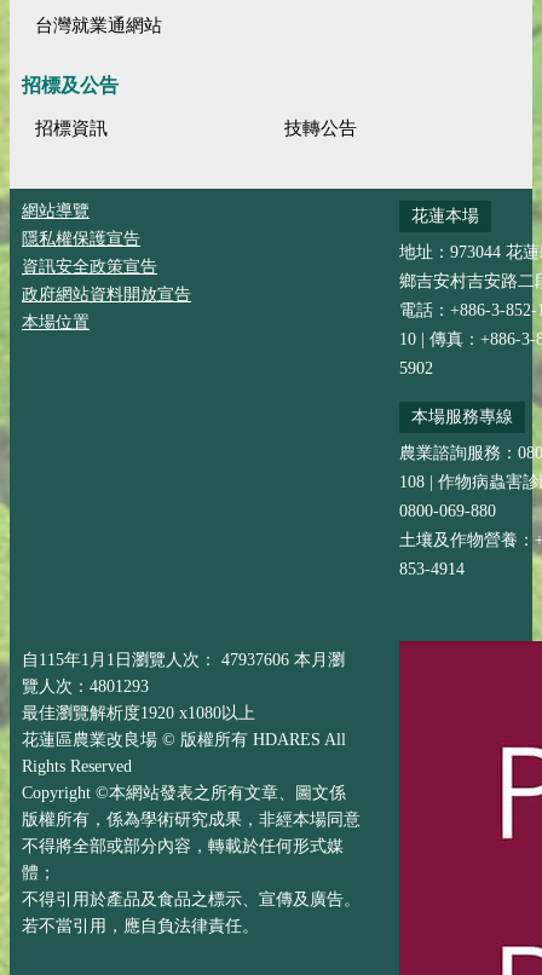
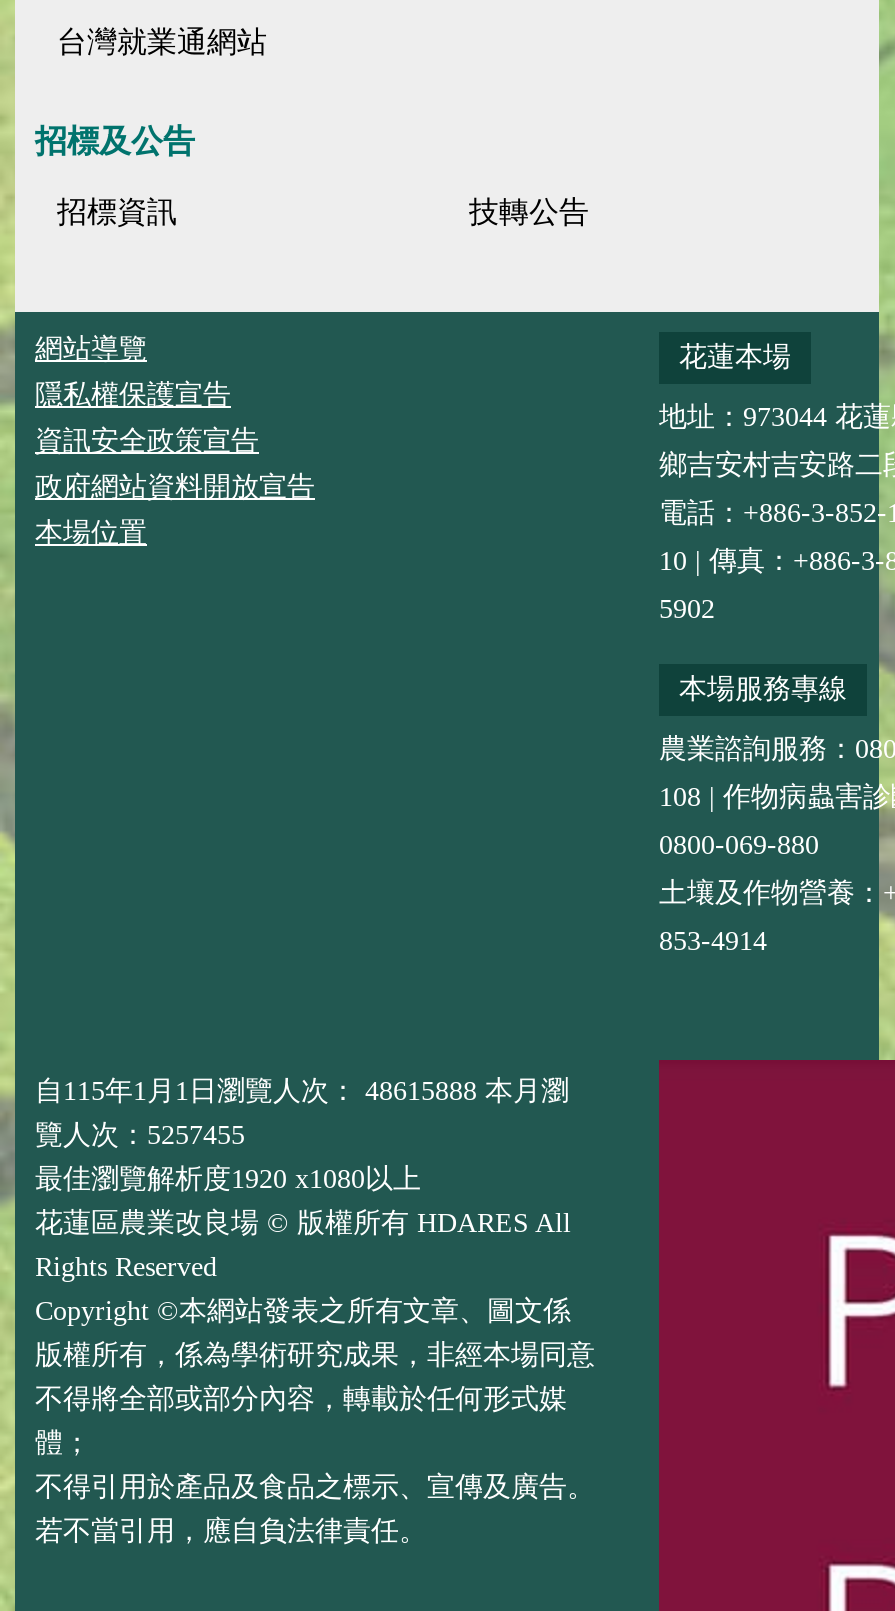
- 自115年1月1日瀏覽人次： 47937606 本月瀏
+ 自115年1月1日瀏覽人次： 48615888 本月瀏

- 覽人次：4801293
+ 覽人次：5257455
